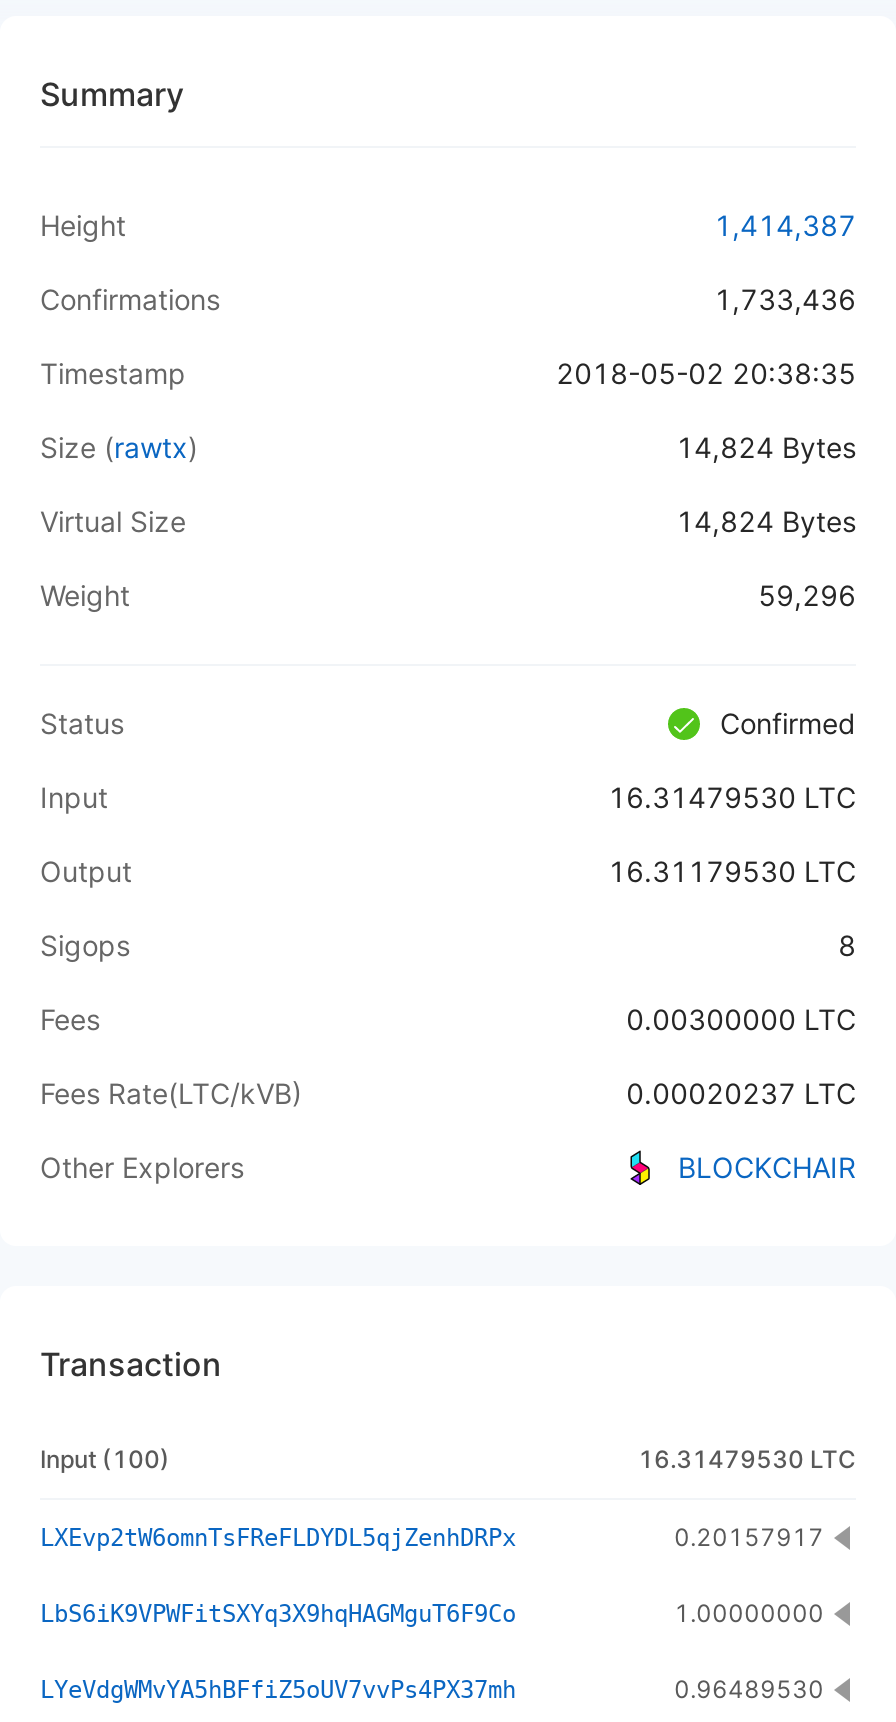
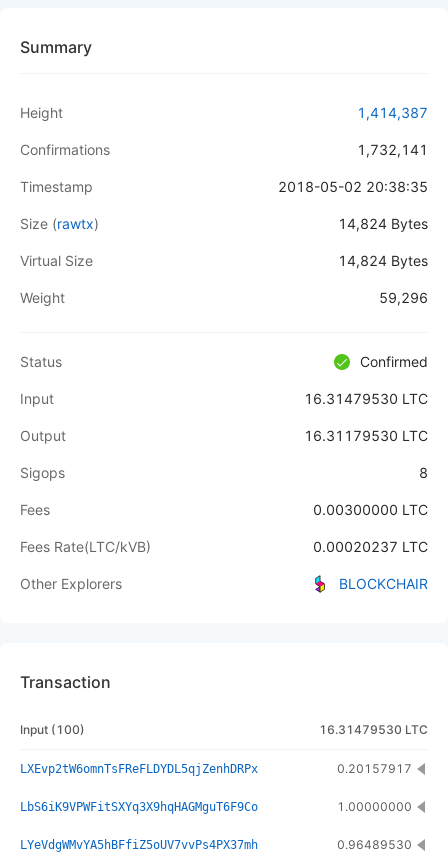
- 1,733,436
+ 1,732,141
